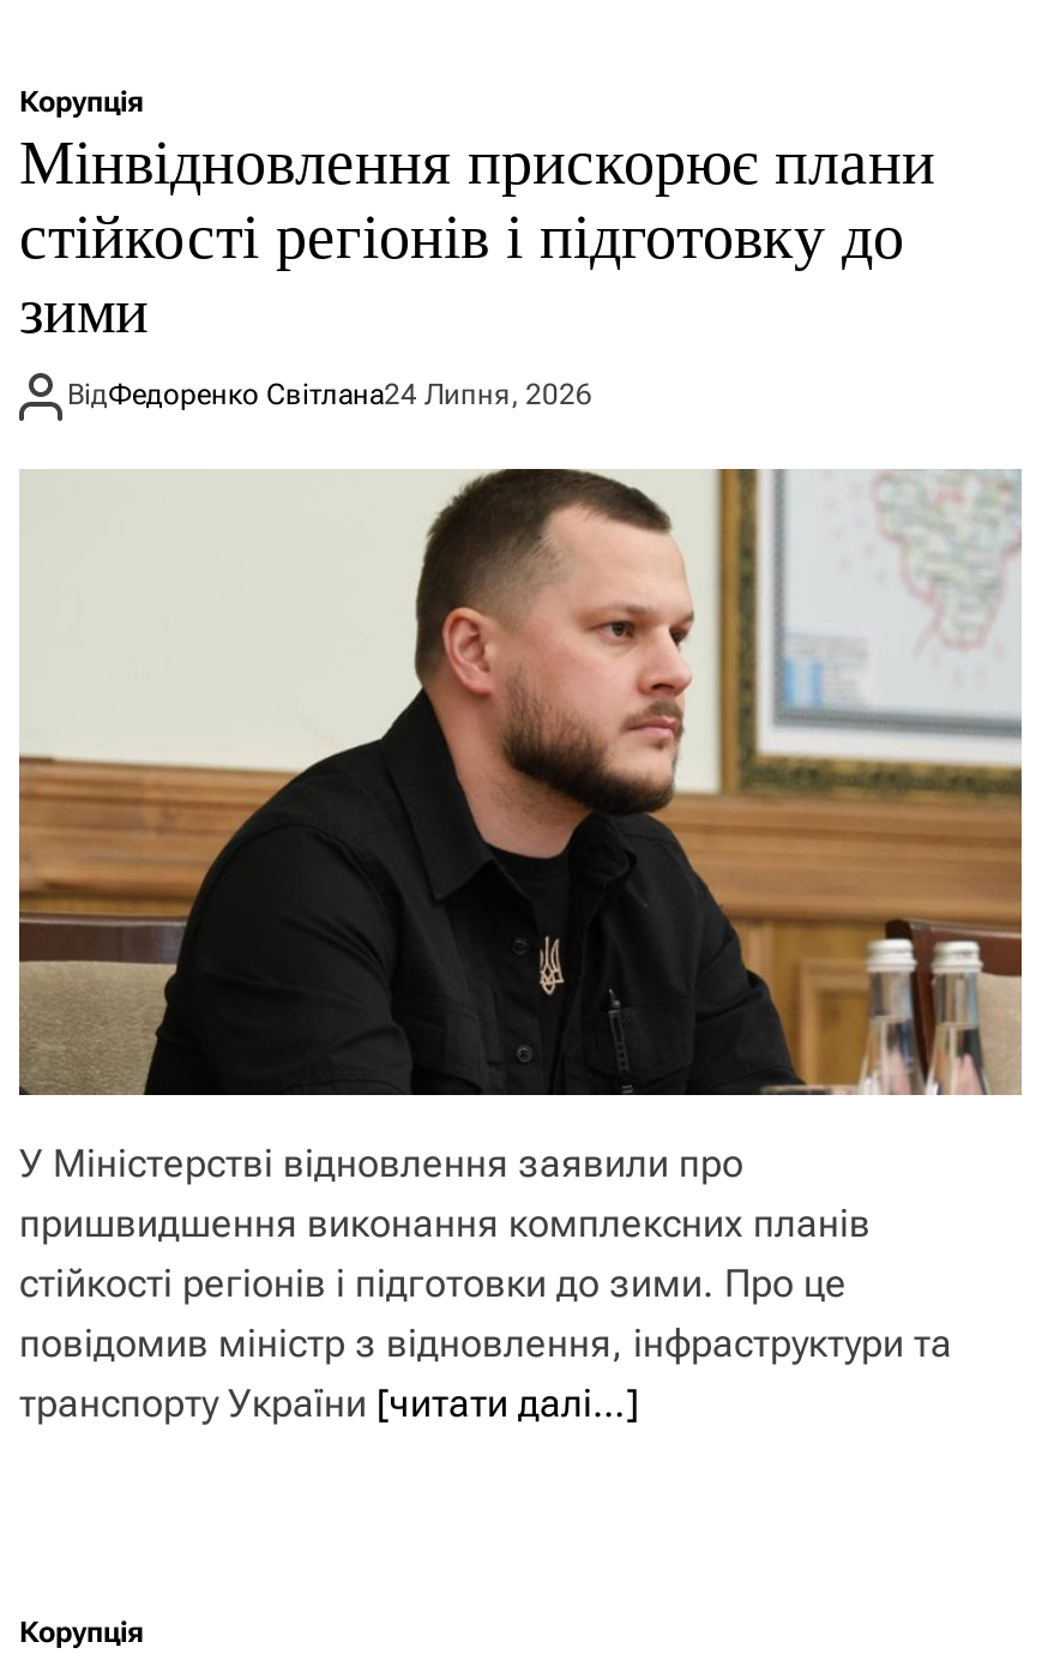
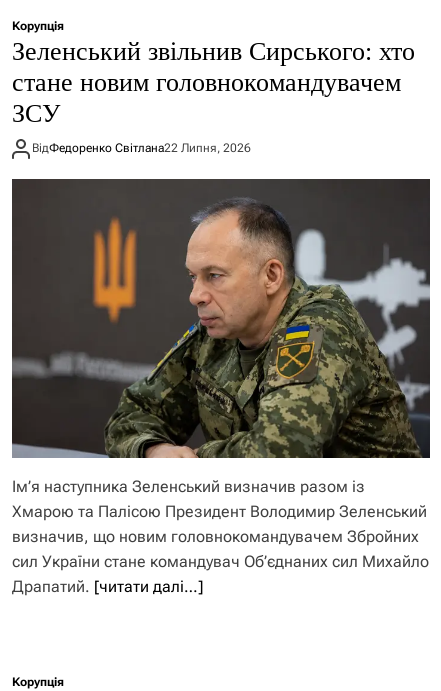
- Мінвідновлення прискорює плани
- стійкості регіонів і підготовку до
- зими
+ Зеленський звільнив Сирського: хто
+ стане новим головнокомандувачем
+ ЗСУ

- ВідФедоренко Світлана24 Липня, 2026
+ ВідФедоренко Світлана22 Липня, 2026

- [image]
- У Міністерстві відновлення заявили про
- пришвидшення виконання комплексних планів
- стійкості регіонів і підготовки до зими. Про це
- повідомив міністр з відновлення, інфраструктури та
- транспорту України [читати далі…]
+ [image]
+ Ім’я наступника Зеленський визначив разом із
+ Хмарою та Палісою Президент Володимир Зеленський
+ визначив, що новим головнокомандувачем Збройних
+ сил України стане командувач Об’єднаних сил Михайло
+ Драпатий. [читати далі…]
